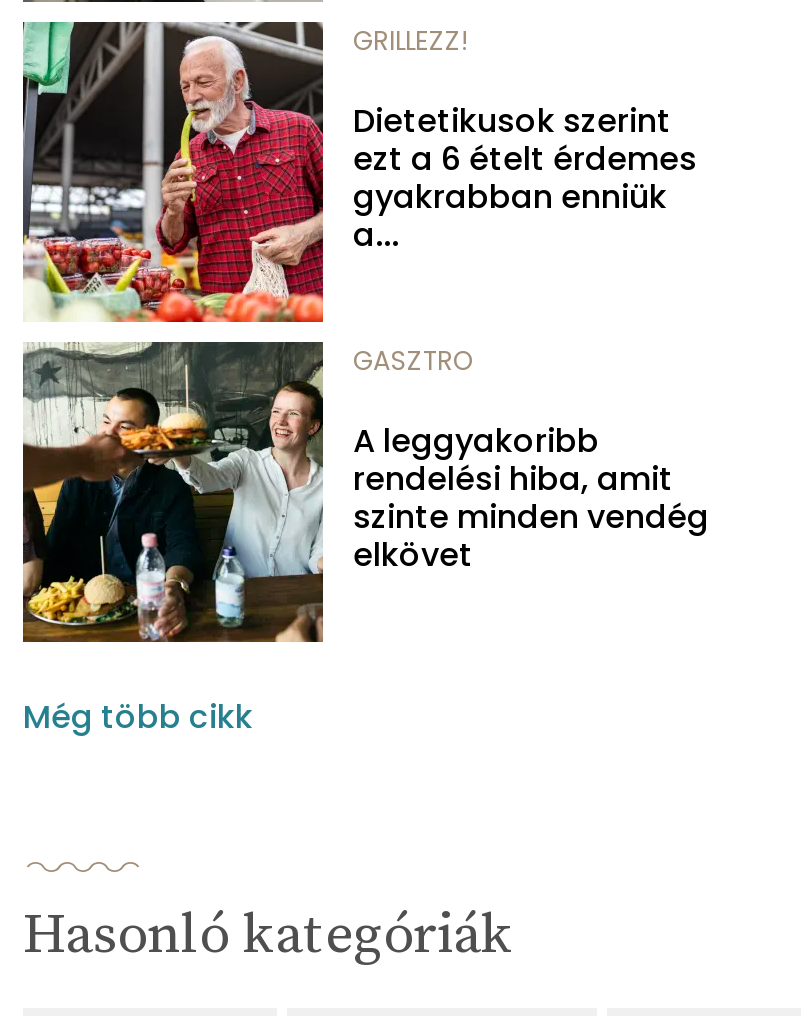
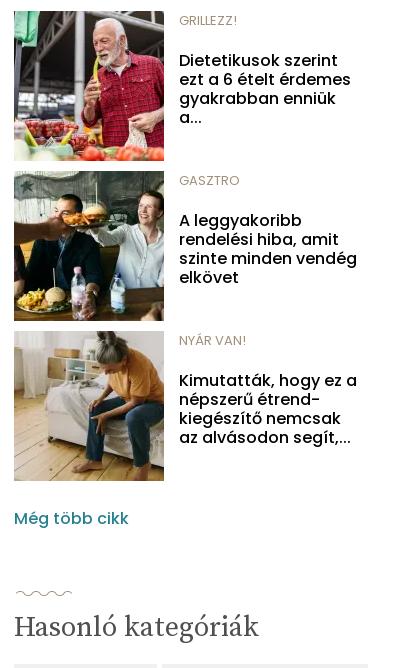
+ [image]
+ NYÁR VAN!
+ Kimutatták, hogy ez a
+ népszerű étrend-
+ kiegészítő nemcsak
+ az alvásodon segít,...
